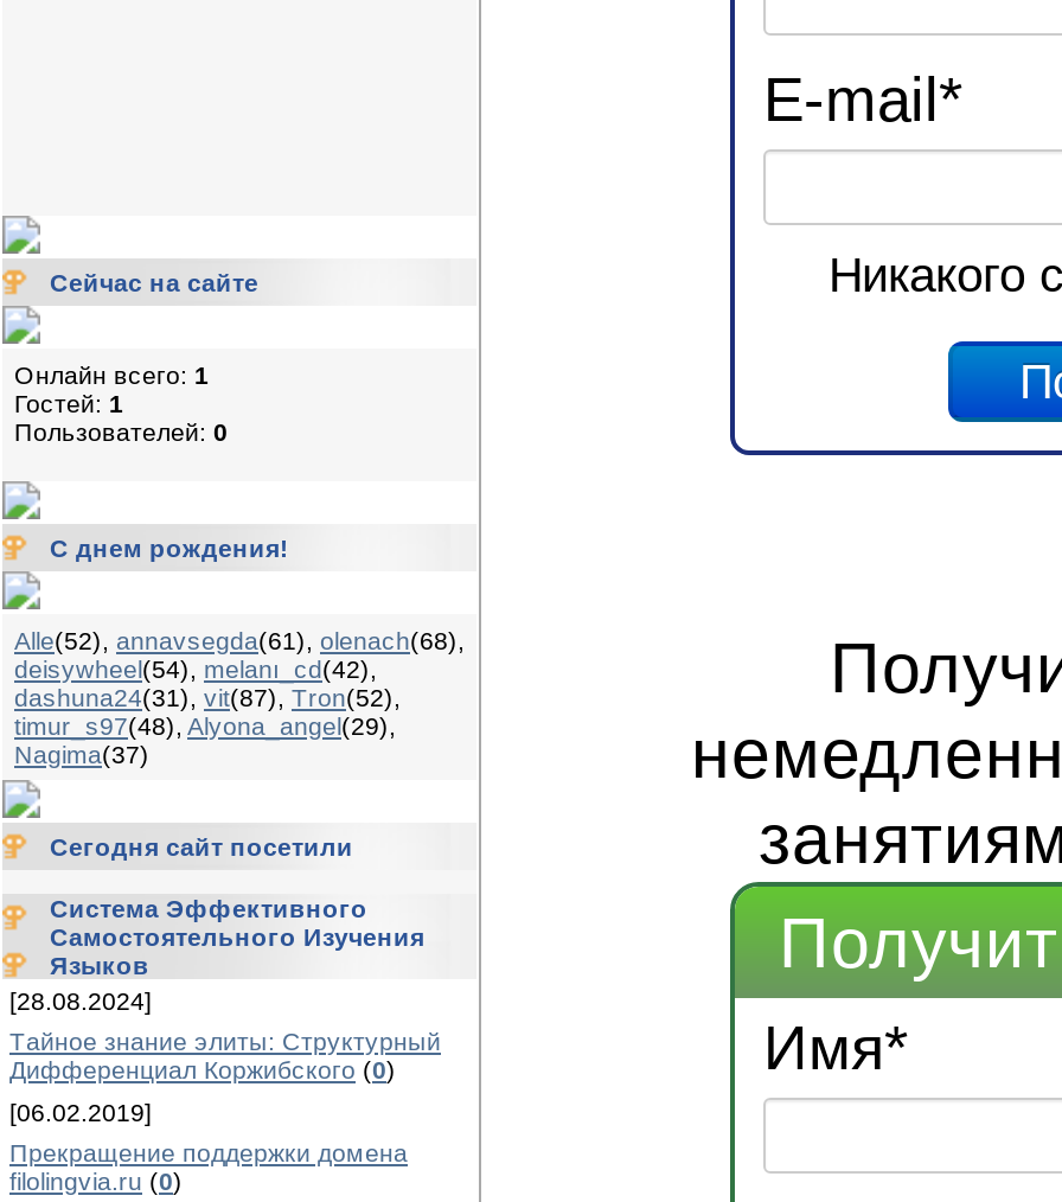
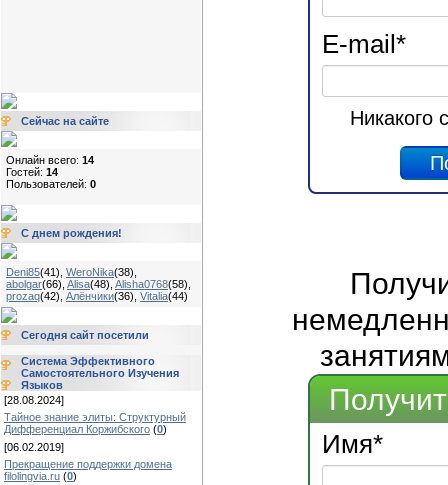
- Онлайн всего: 1
+ Онлайн всего: 14

- Гостей: 1
+ Гостей: 14

- Alle(52), annavsegda(61), olenach(68),
- deisywheel(54),melanı_cd(42),
- dashuna24(31), vit(87),Tron(52),
- timur_s97(48),Alyona_angel(29),
- Nagima(37)
+ Deni85(41), WeroNika(38),
+ abolgar(66),Alisa(48),Alisha0768(58),
+ prozaq(42),Алёнчики(36),Vitalia(44)
